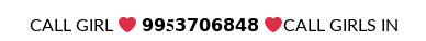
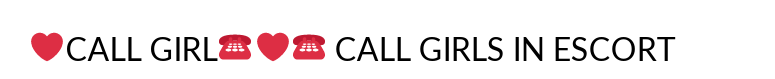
- 𝟵𝟵𝟓𝟯𝟳𝟬𝟲𝟴𝟰𝟴
- CALL GIRLS IN
+ CALL GIRLS IN ESCORT
